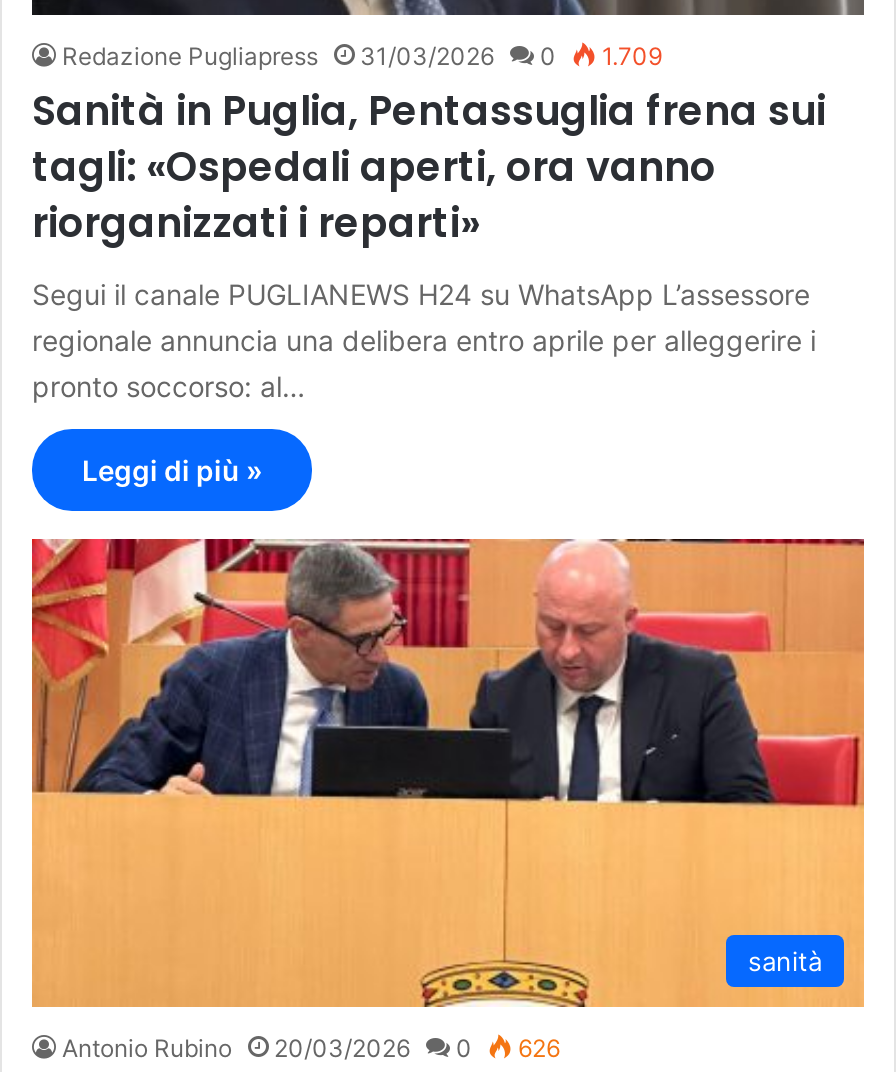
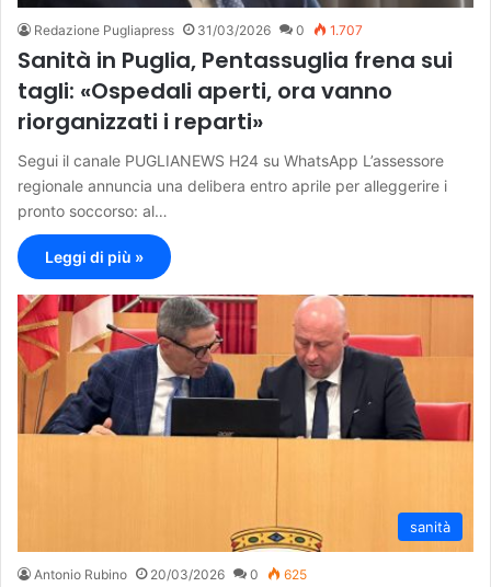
- Redazione Pugliapress 31/03/2026 0 1.709
+ Redazione Pugliapress 31/03/2026 0 1.707

- Antonio Rubino 20/03/2026 0 626
+ Antonio Rubino 20/03/2026 0 625
